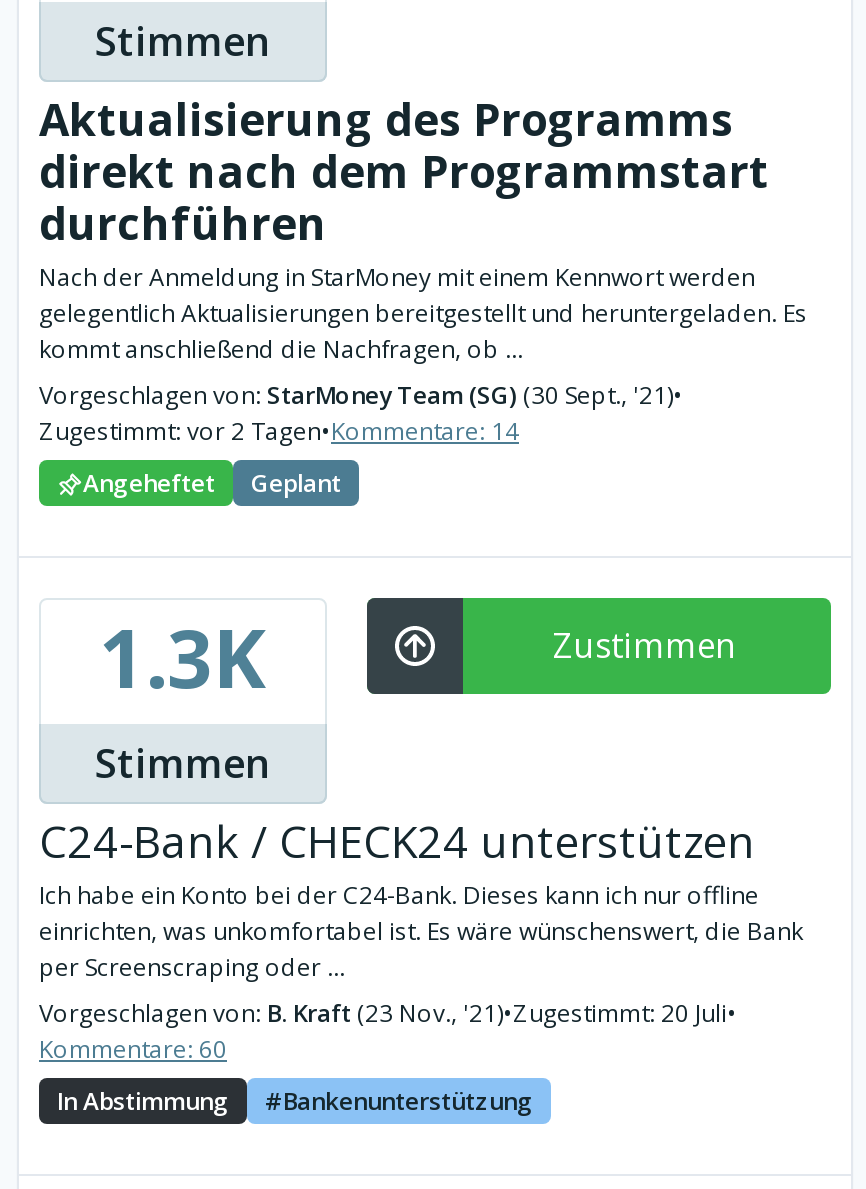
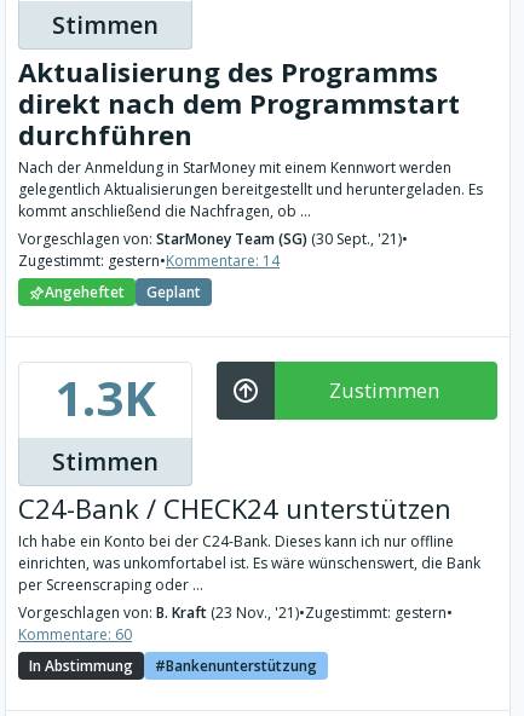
- Zugestimmt: vor 2 Tagen•Kommentare: 14
+ Zugestimmt: gestern•Kommentare: 14

- Vorgeschlagen von: B. Kraft (23 Nov., '21) •Zugestimmt: 20 Juli•
+ Vorgeschlagen von: B. Kraft (23 Nov., '21) •Zugestimmt: gestern•
